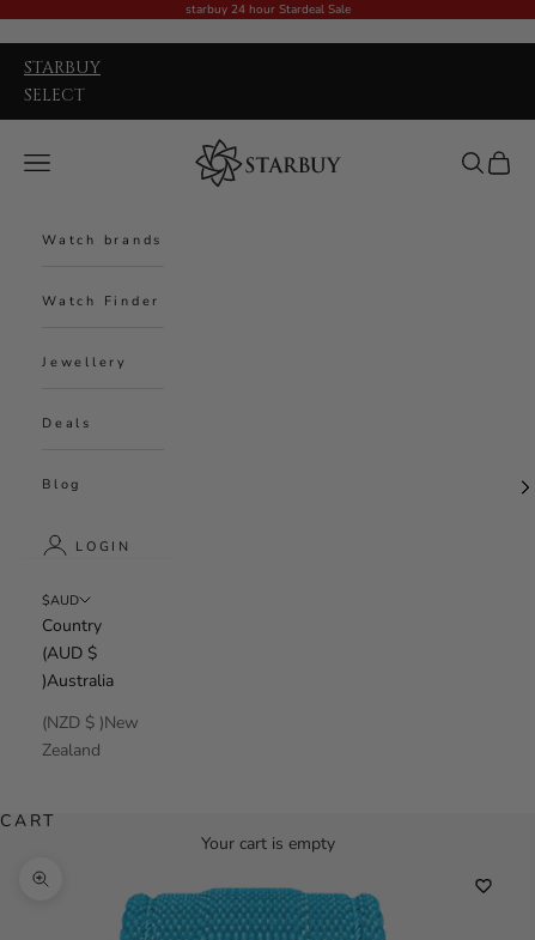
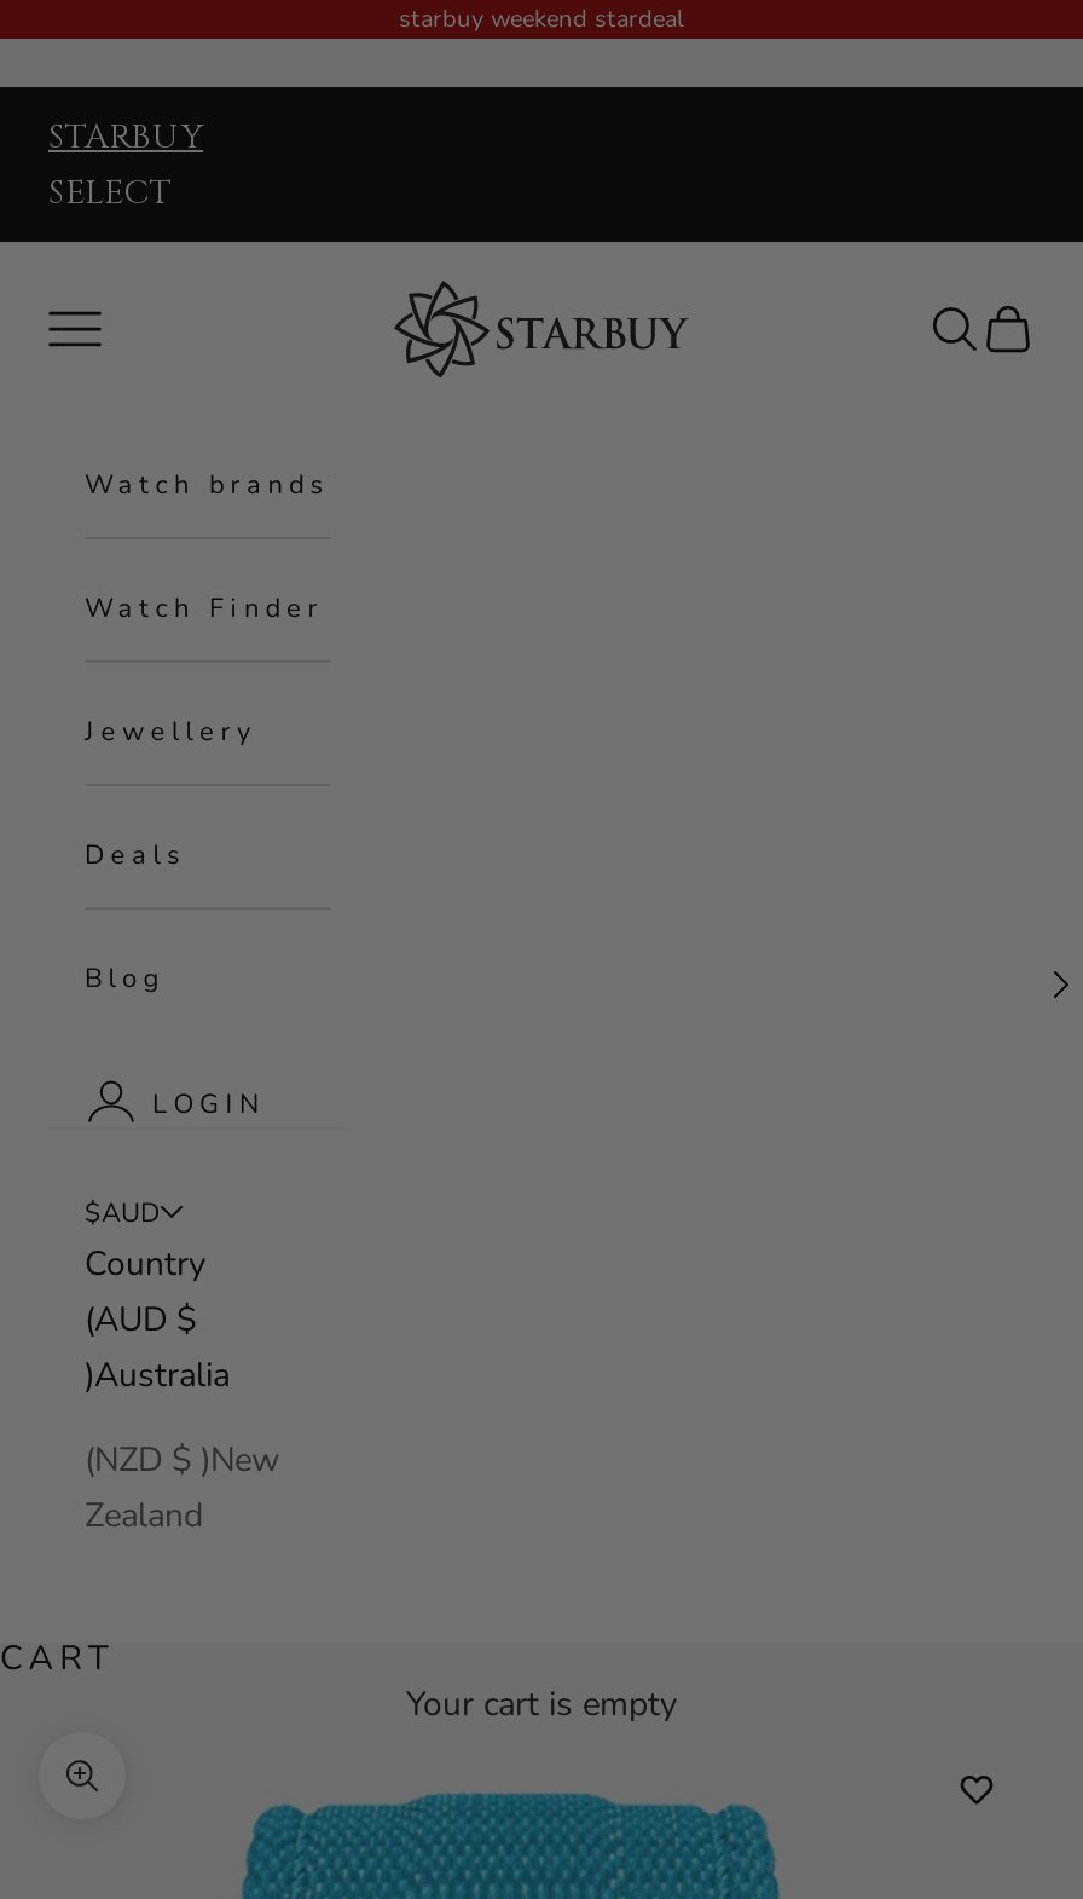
- starbuy 24 hour Stardeal Sale
+ starbuy weekend stardeal
